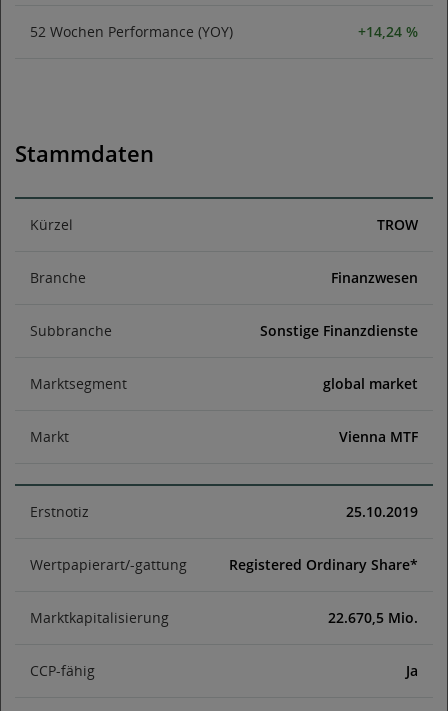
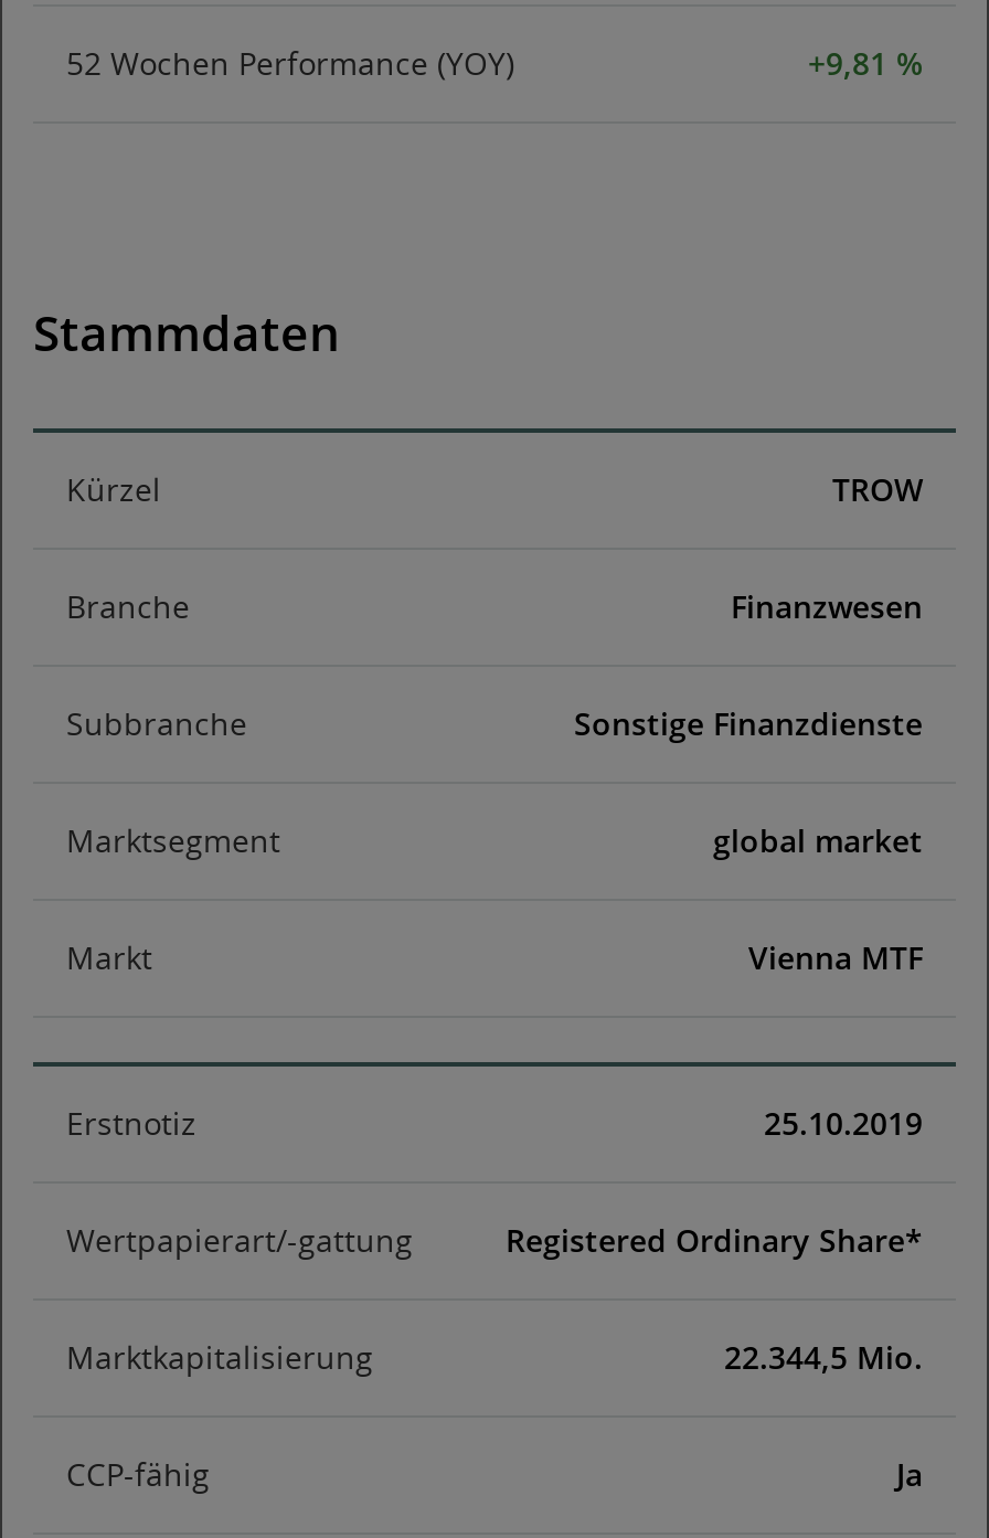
- +14,24 %
+ +9,81 %

- 22.670,5 Mio.
+ 22.344,5 Mio.
